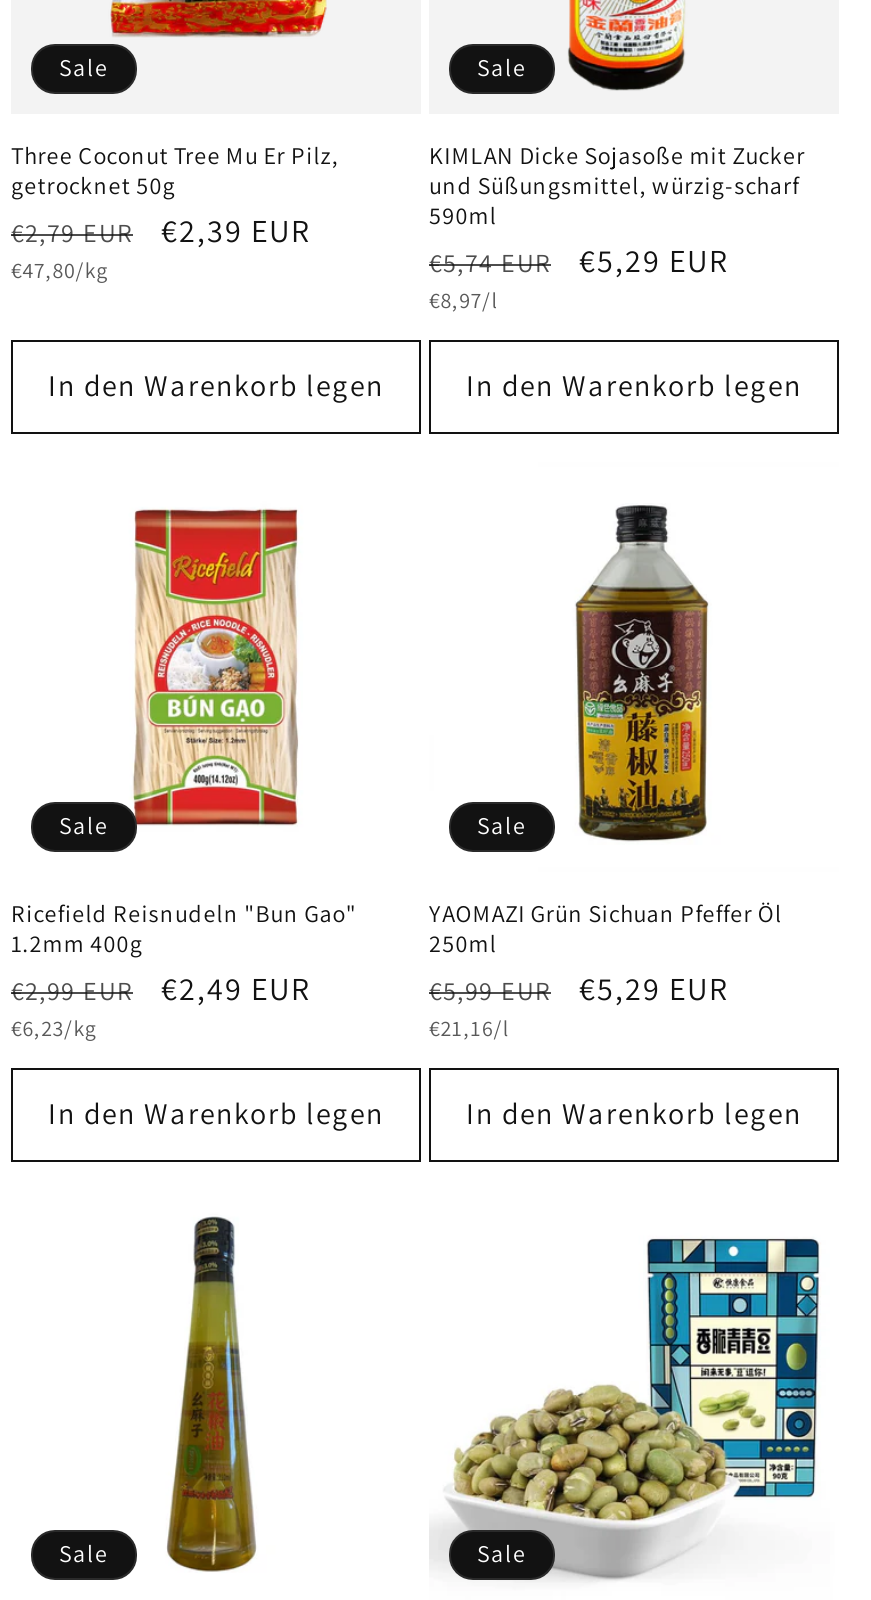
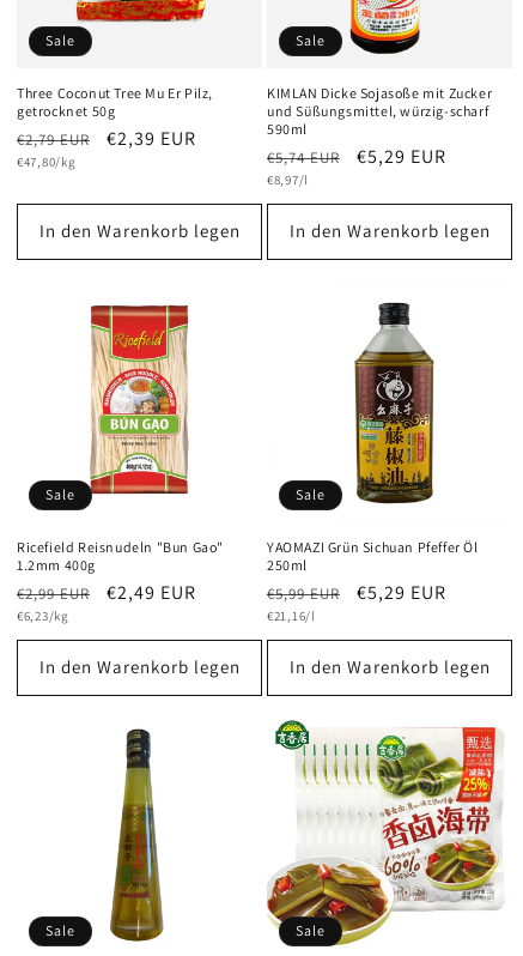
- [image]
+ [image]
